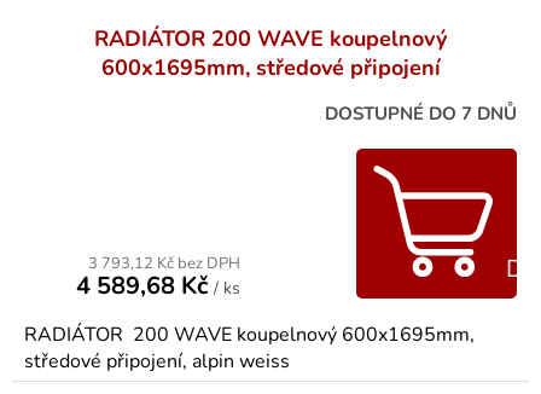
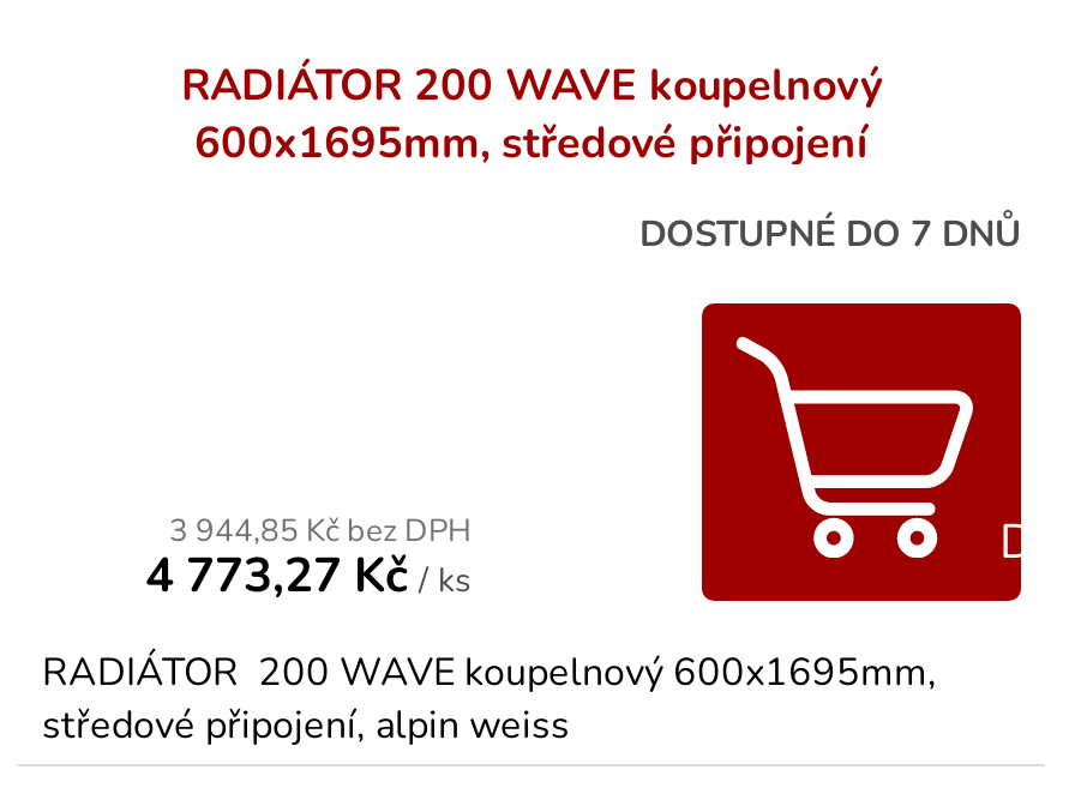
- 3 793,12 Kč bez DPH
+ 3 944,85 Kč bez DPH

- 4 589,68 Kč/ ks
+ 4 773,27 Kč/ ks
